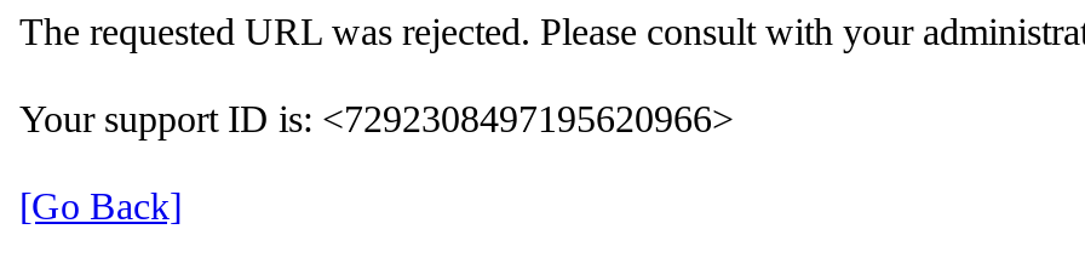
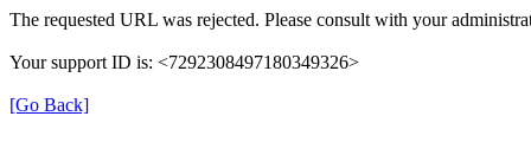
- Your support ID is: <7292308497195620966>
+ Your support ID is: <7292308497180349326>
